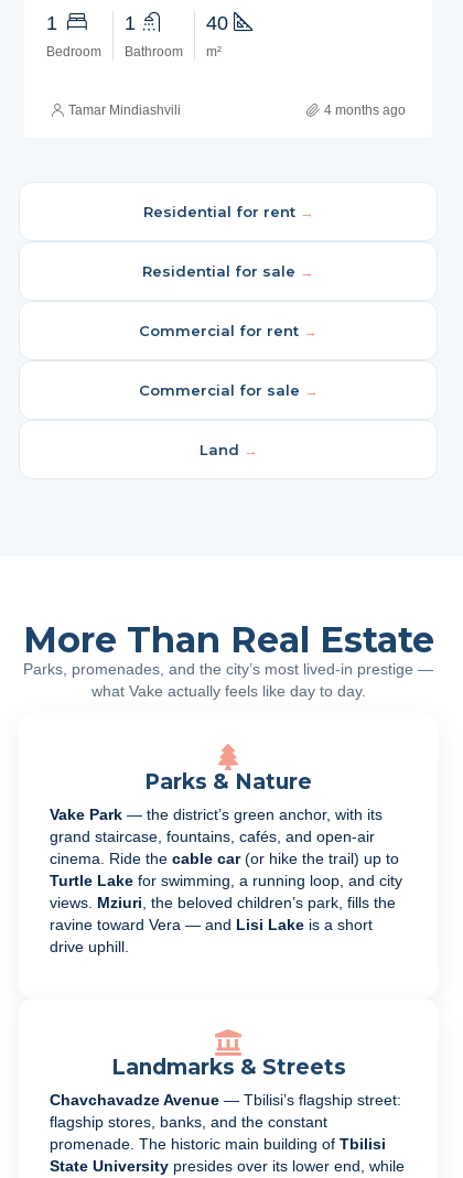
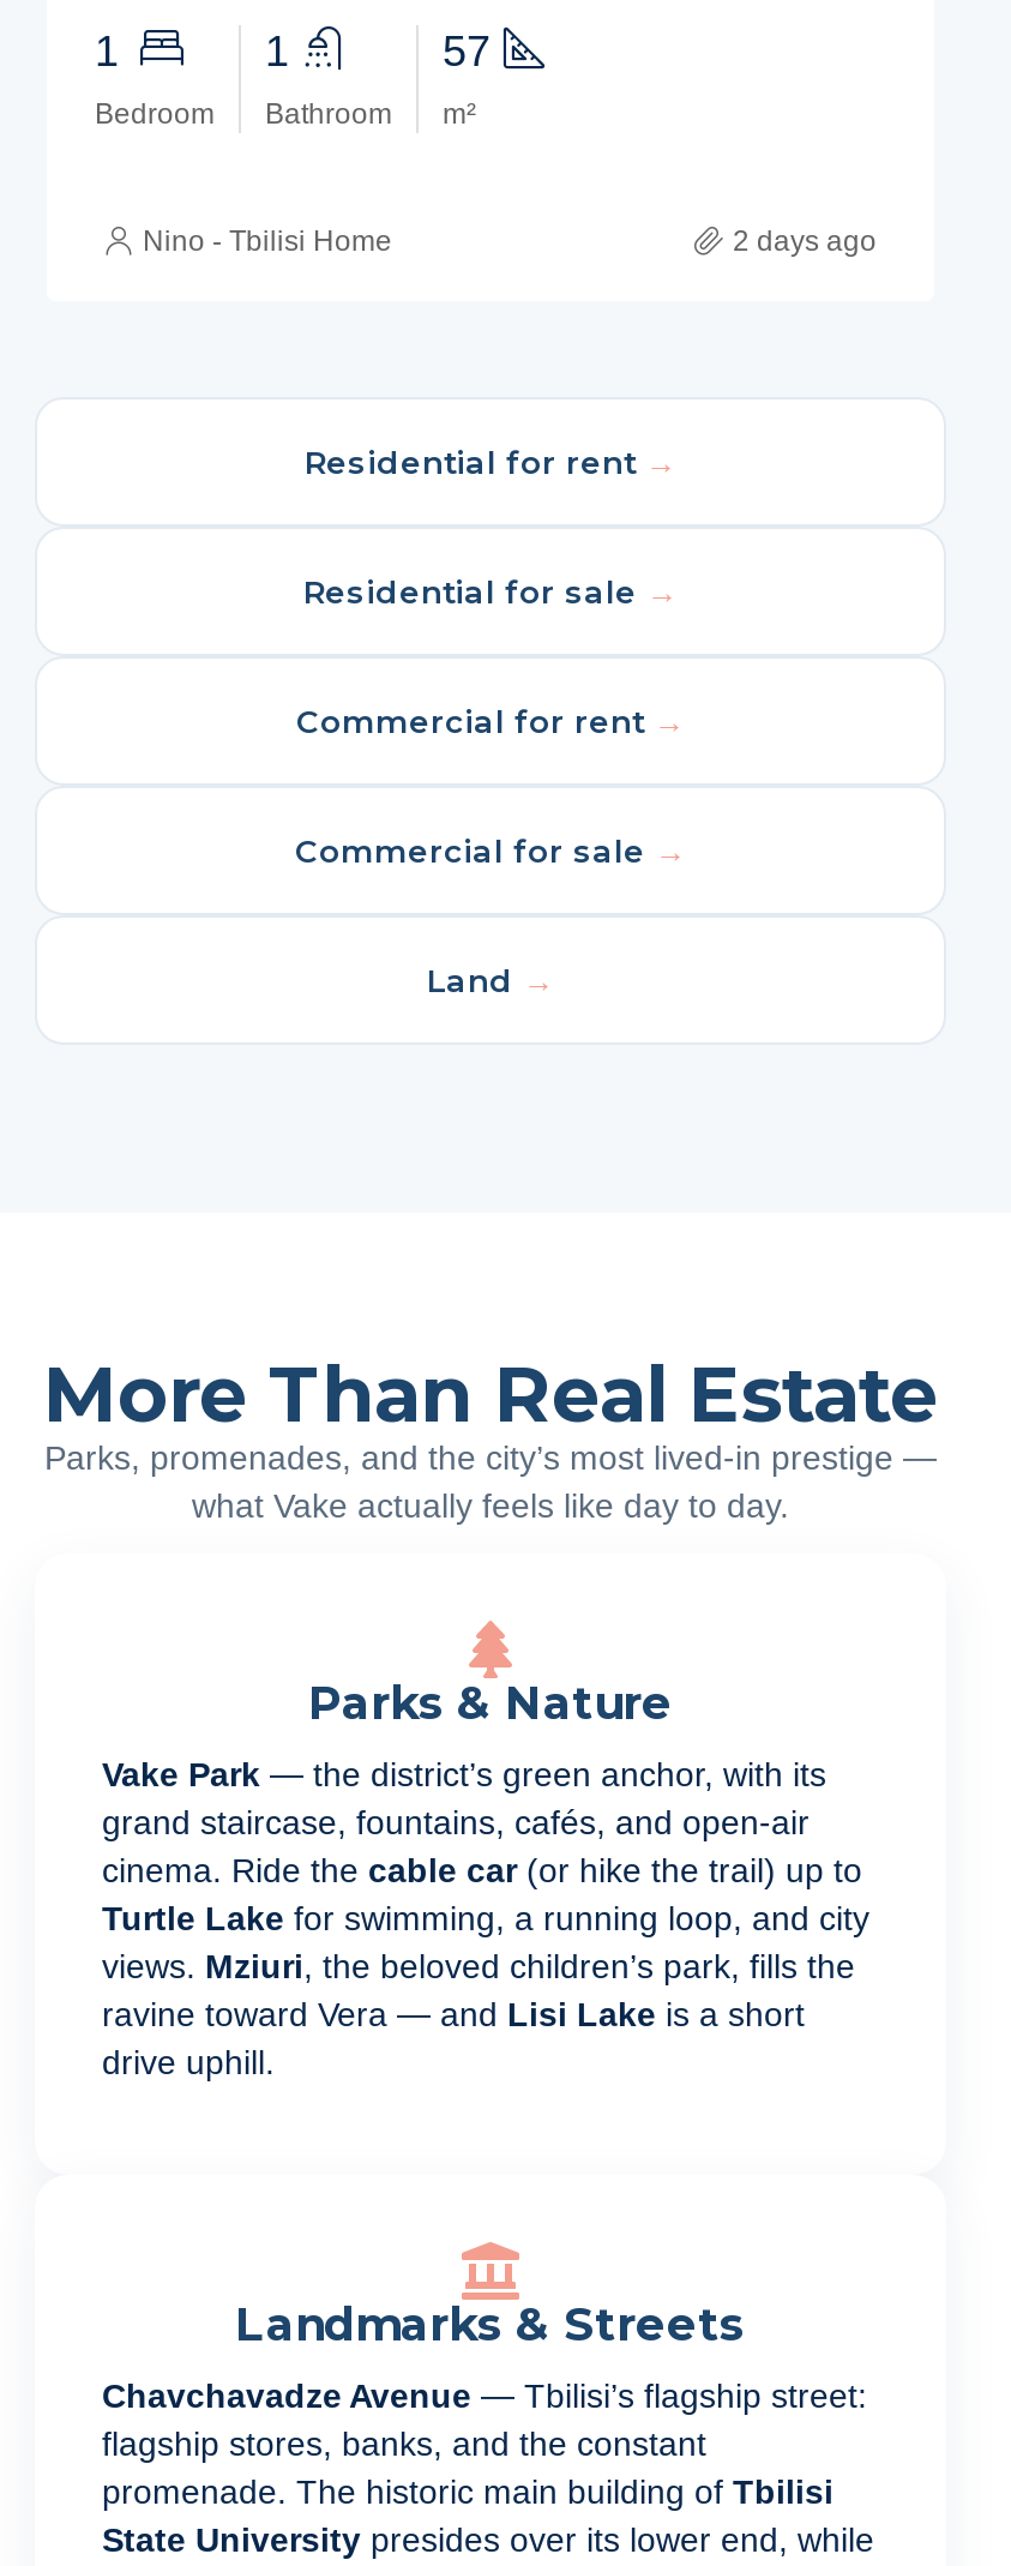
- 40
+ 57

- Tamar Mindiashvili
- 4 months ago
+ Nino - Tbilisi Home
+ 2 days ago
